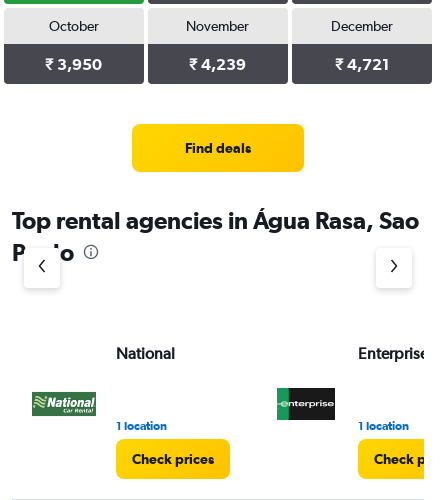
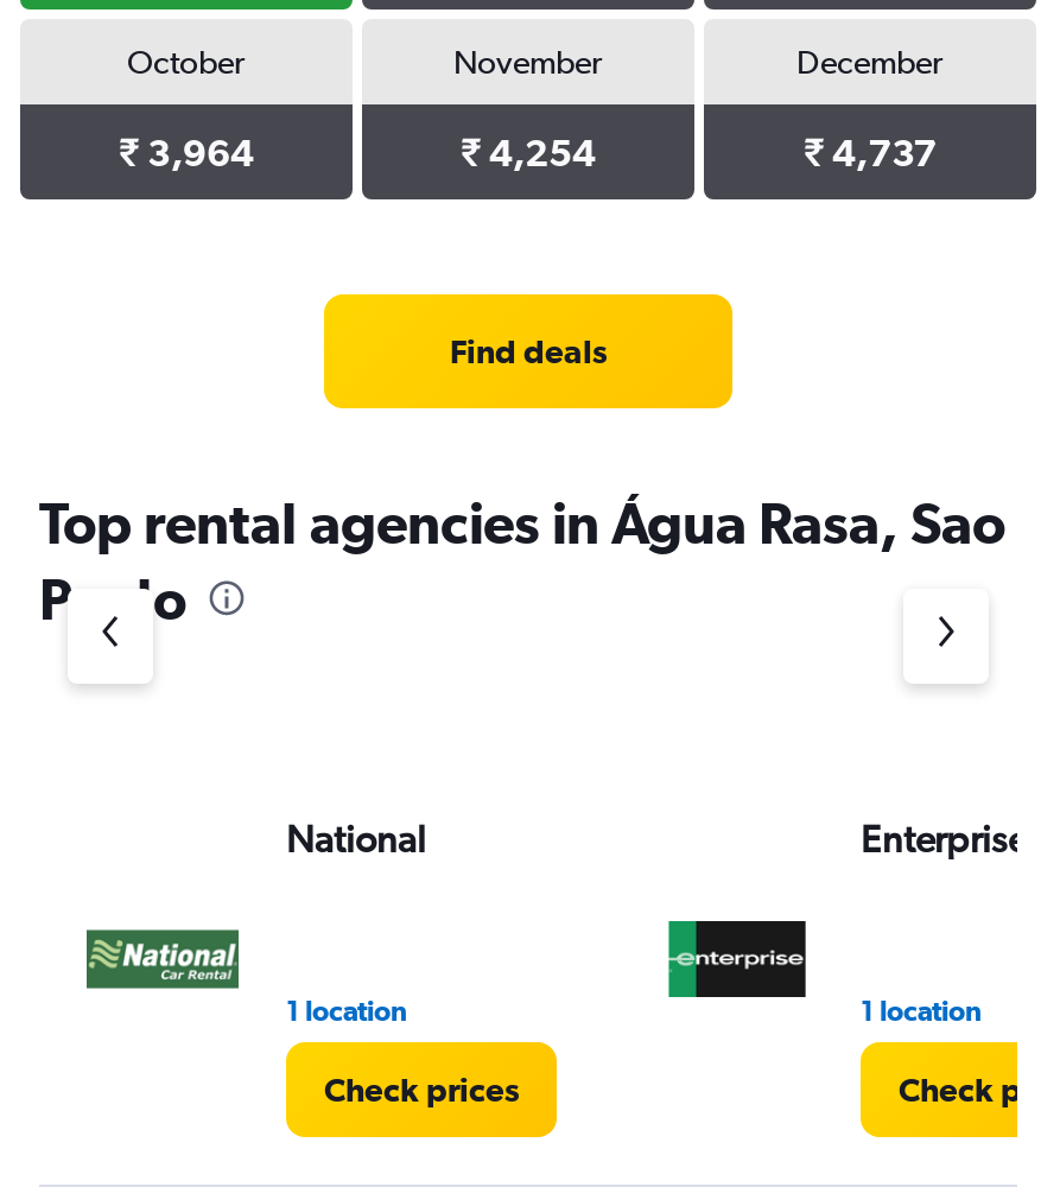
- ₹ 3,950
+ ₹ 3,964

- ₹ 4,239
+ ₹ 4,254

- ₹ 4,721
+ ₹ 4,737
